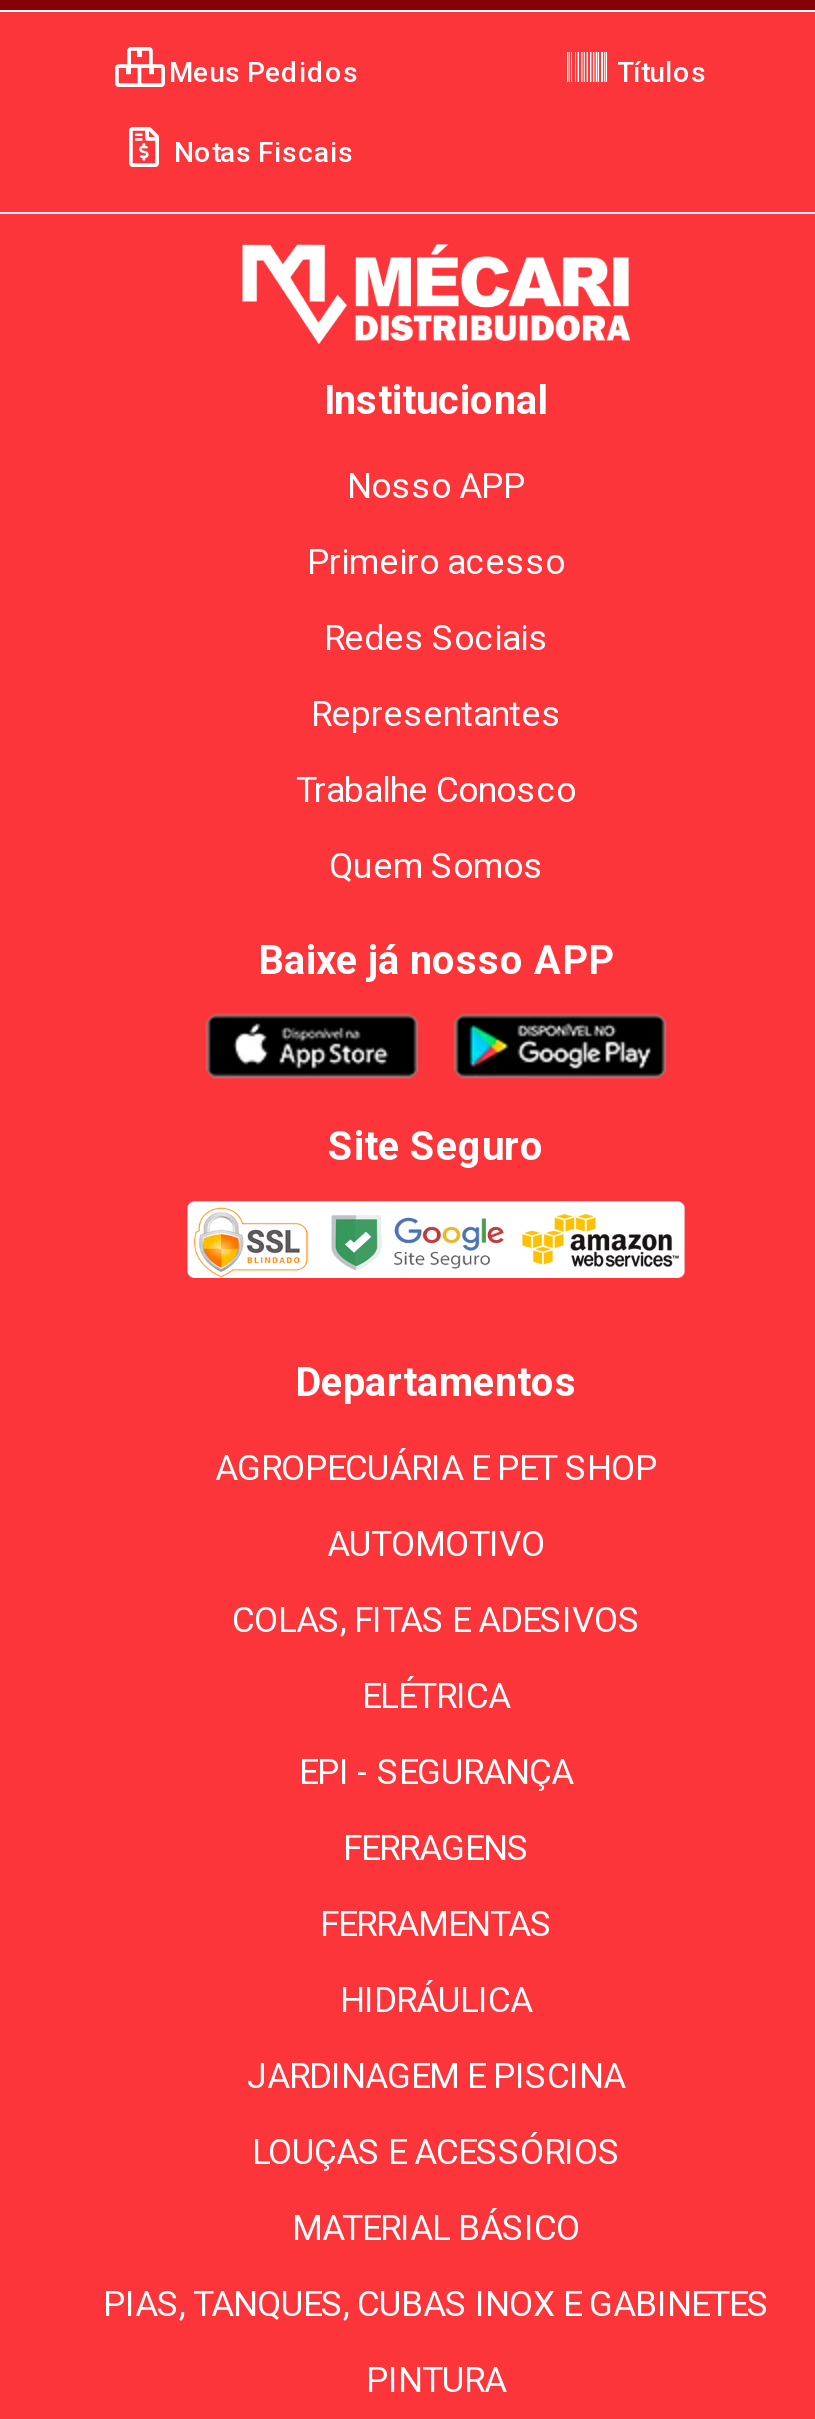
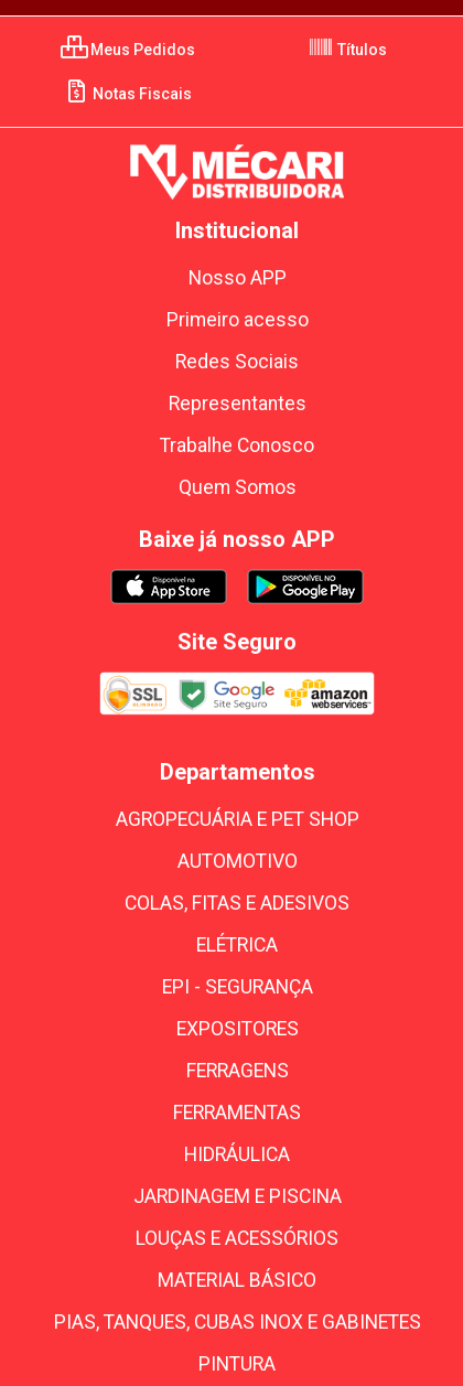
+ EXPOSITORES
